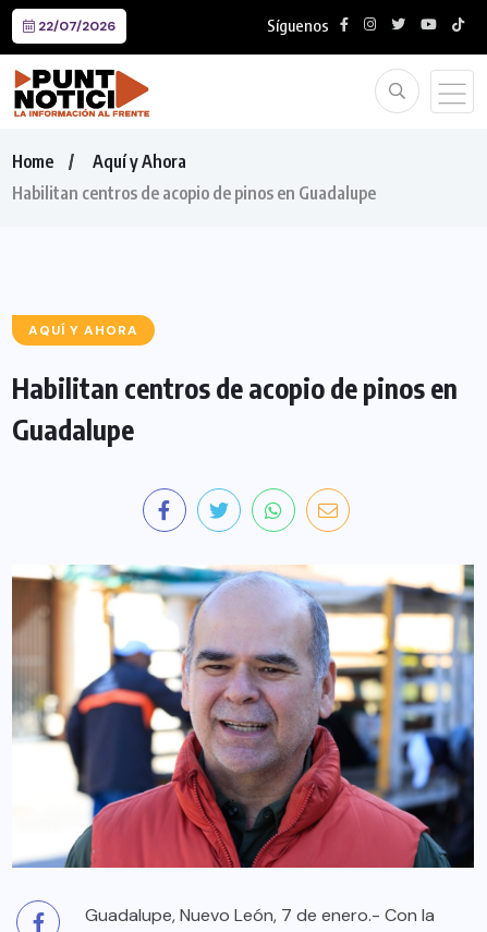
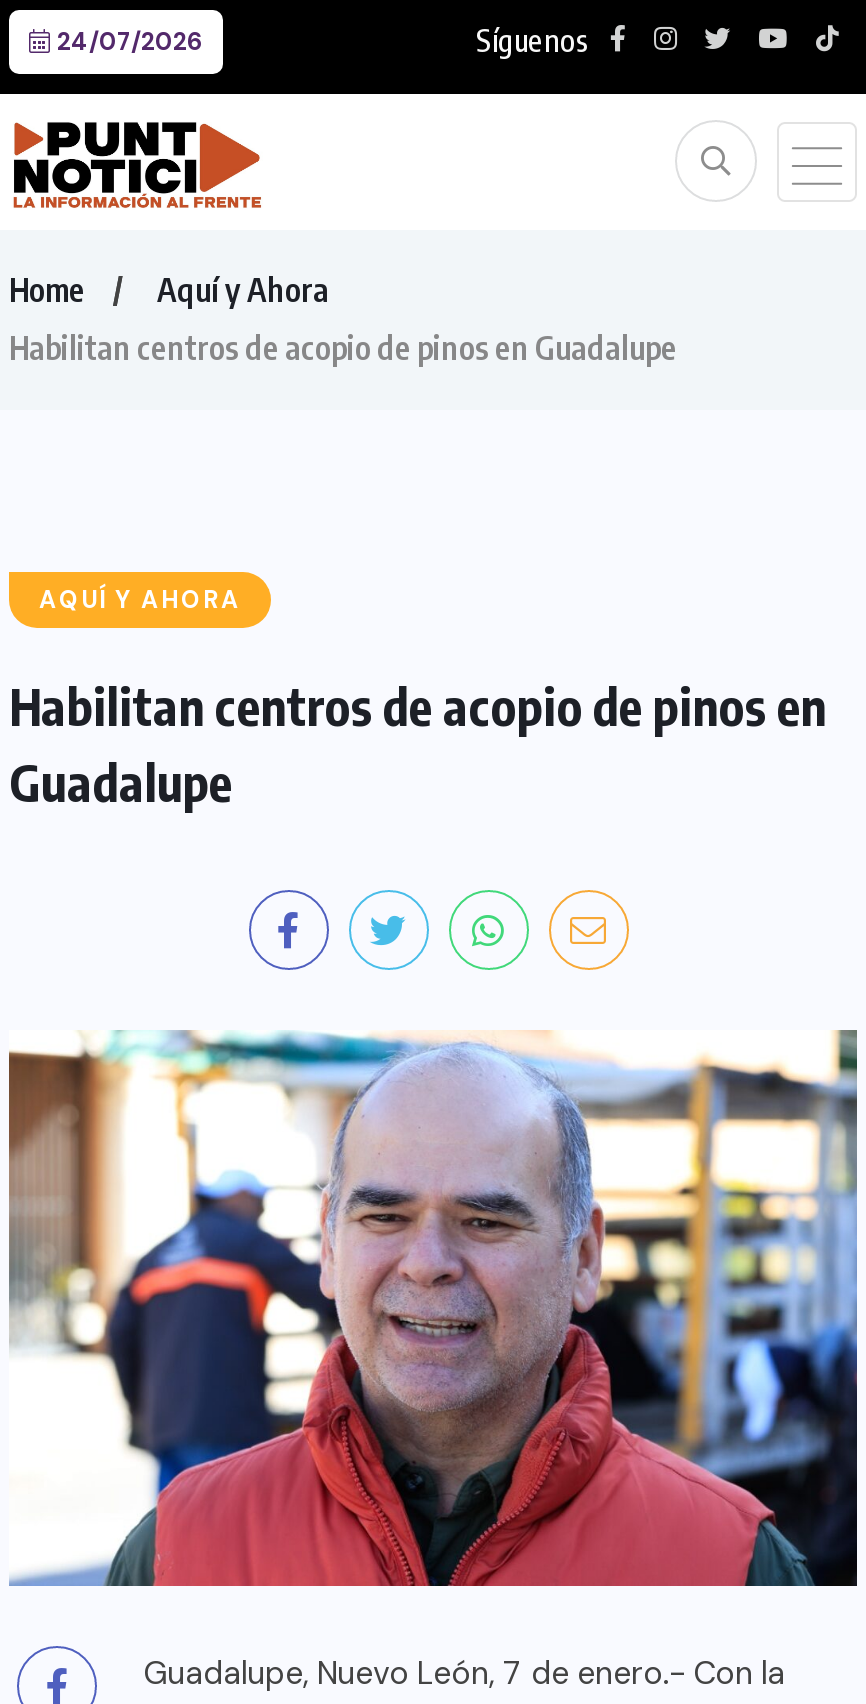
- 22/07/2026
+ 24/07/2026
